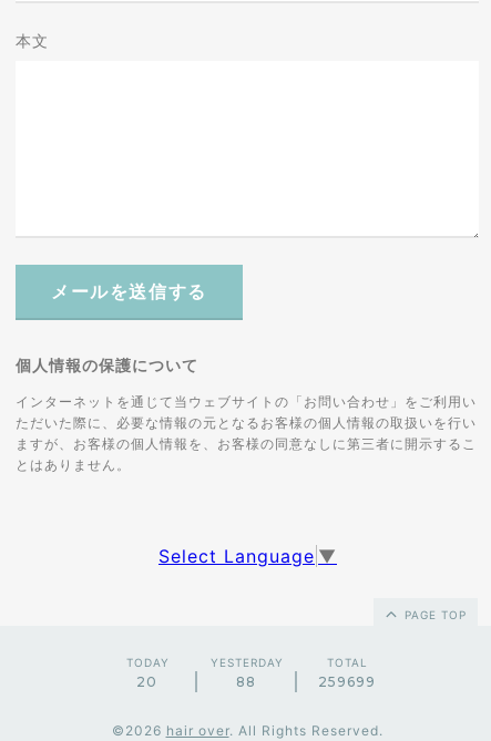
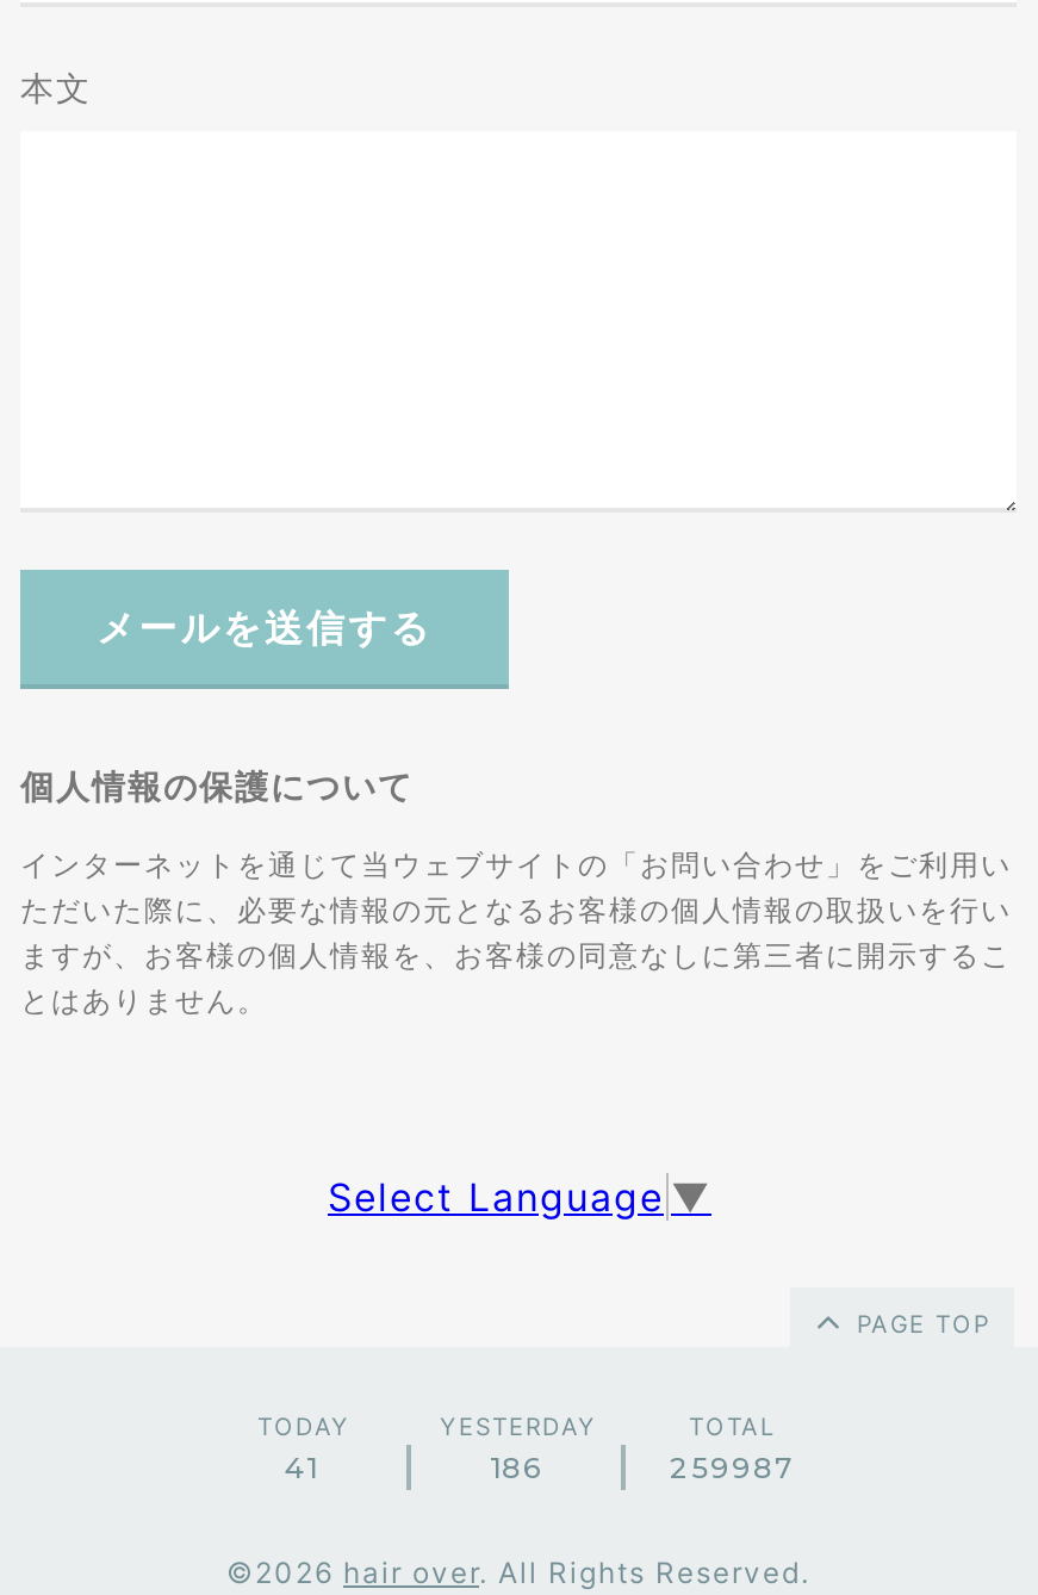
- 20
+ 41

- 88
+ 186

- 259699
+ 259987
